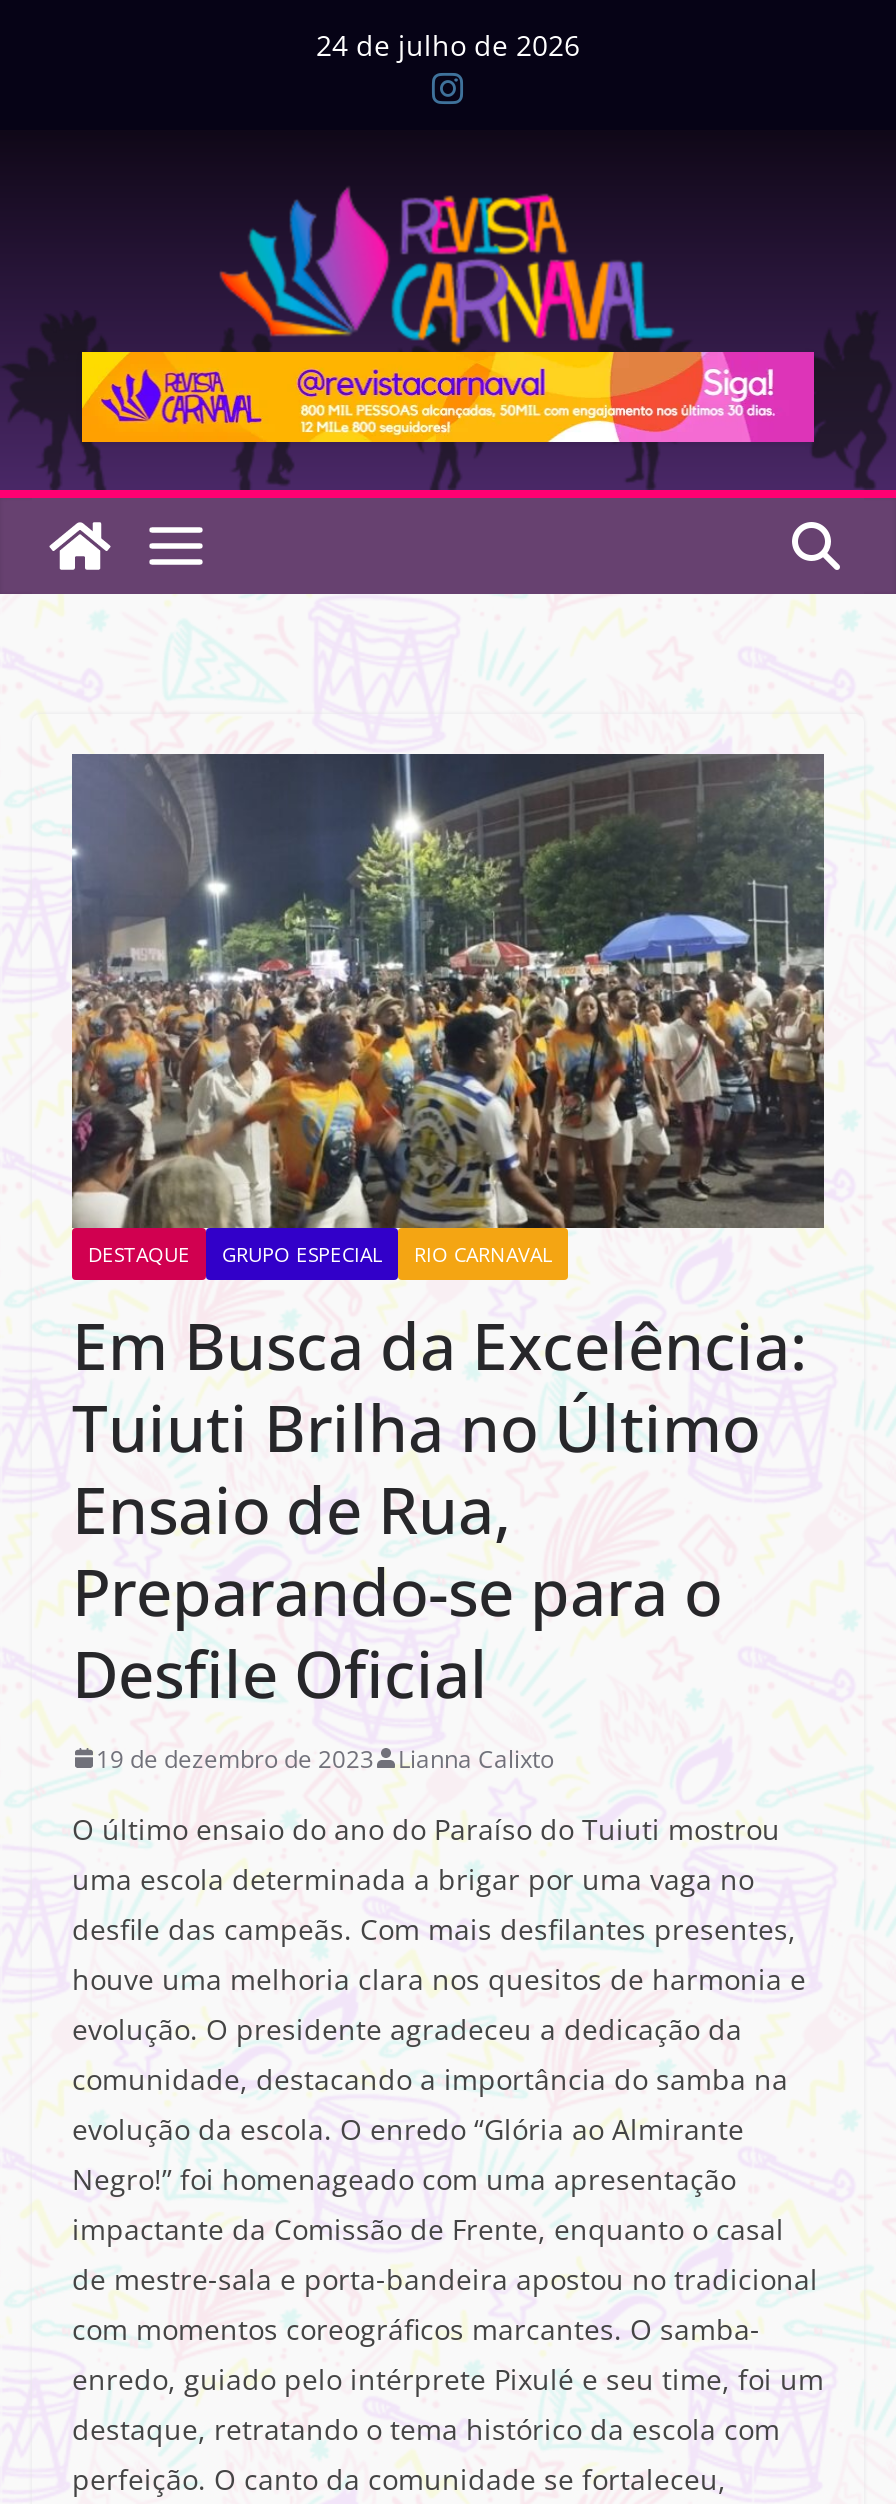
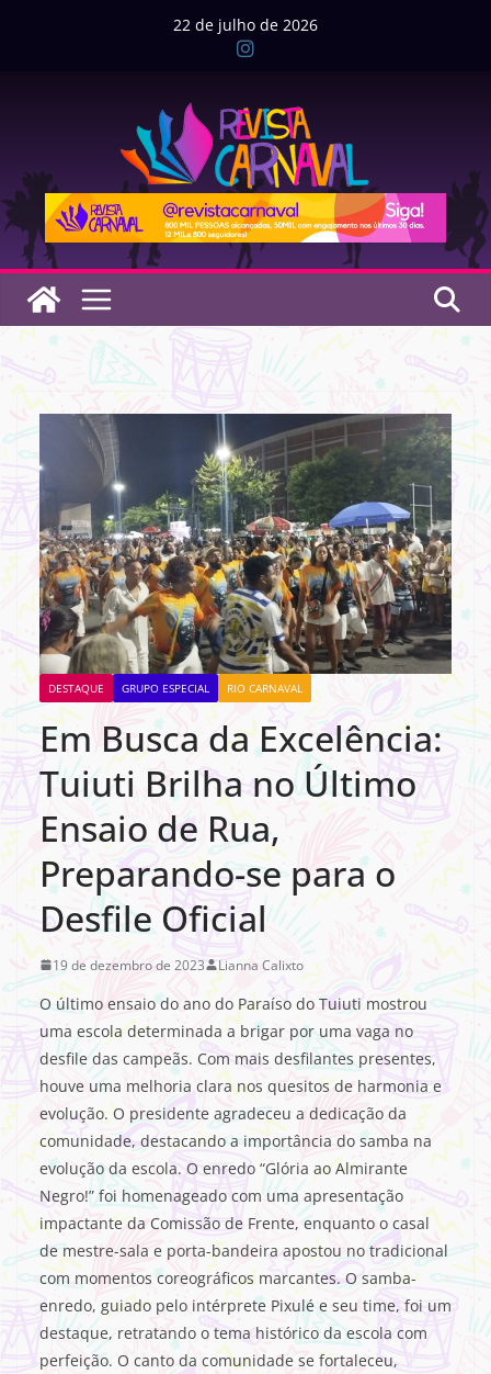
- 24 de julho de 2026
+ 22 de julho de 2026
